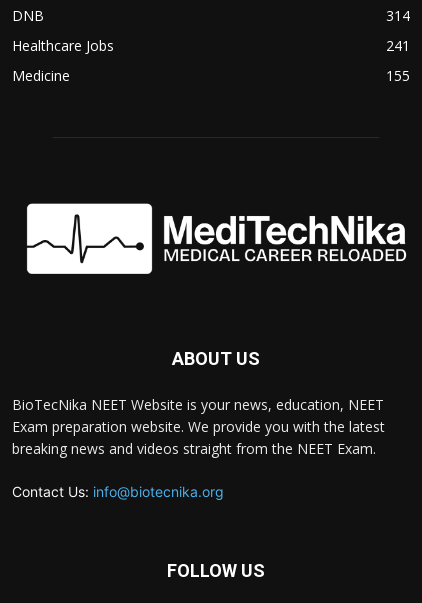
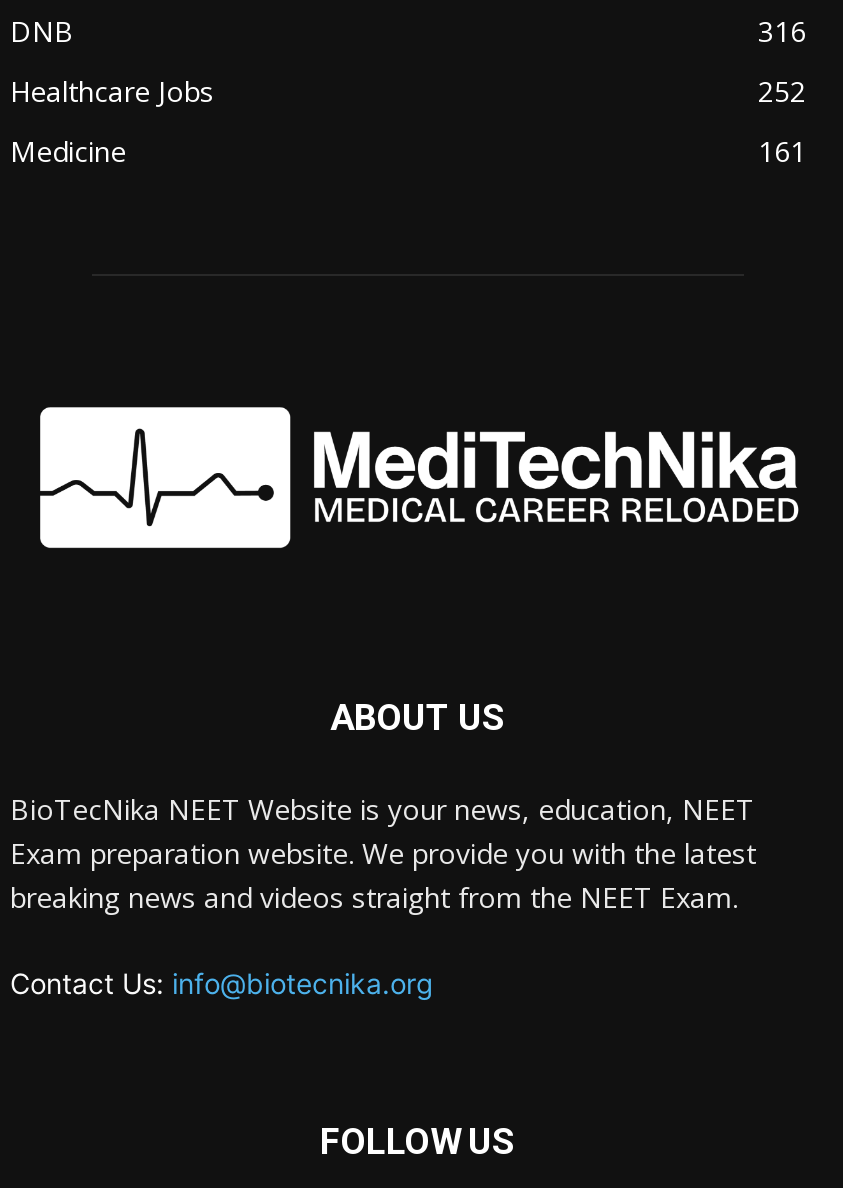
- 314
+ 316

- 241
+ 252

- 155
+ 161
